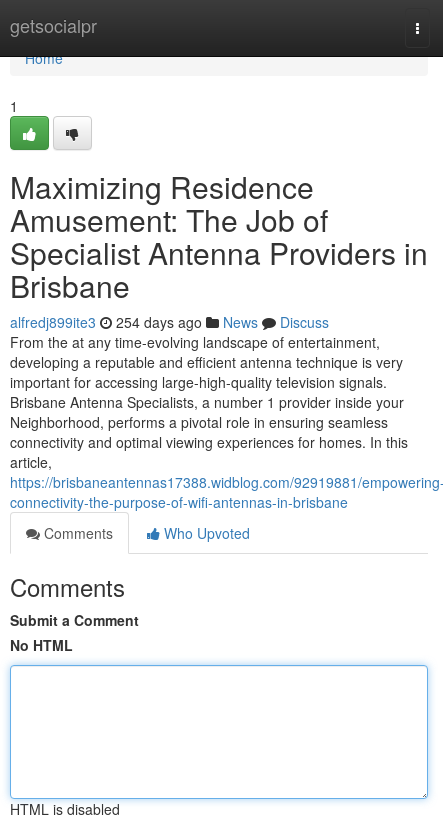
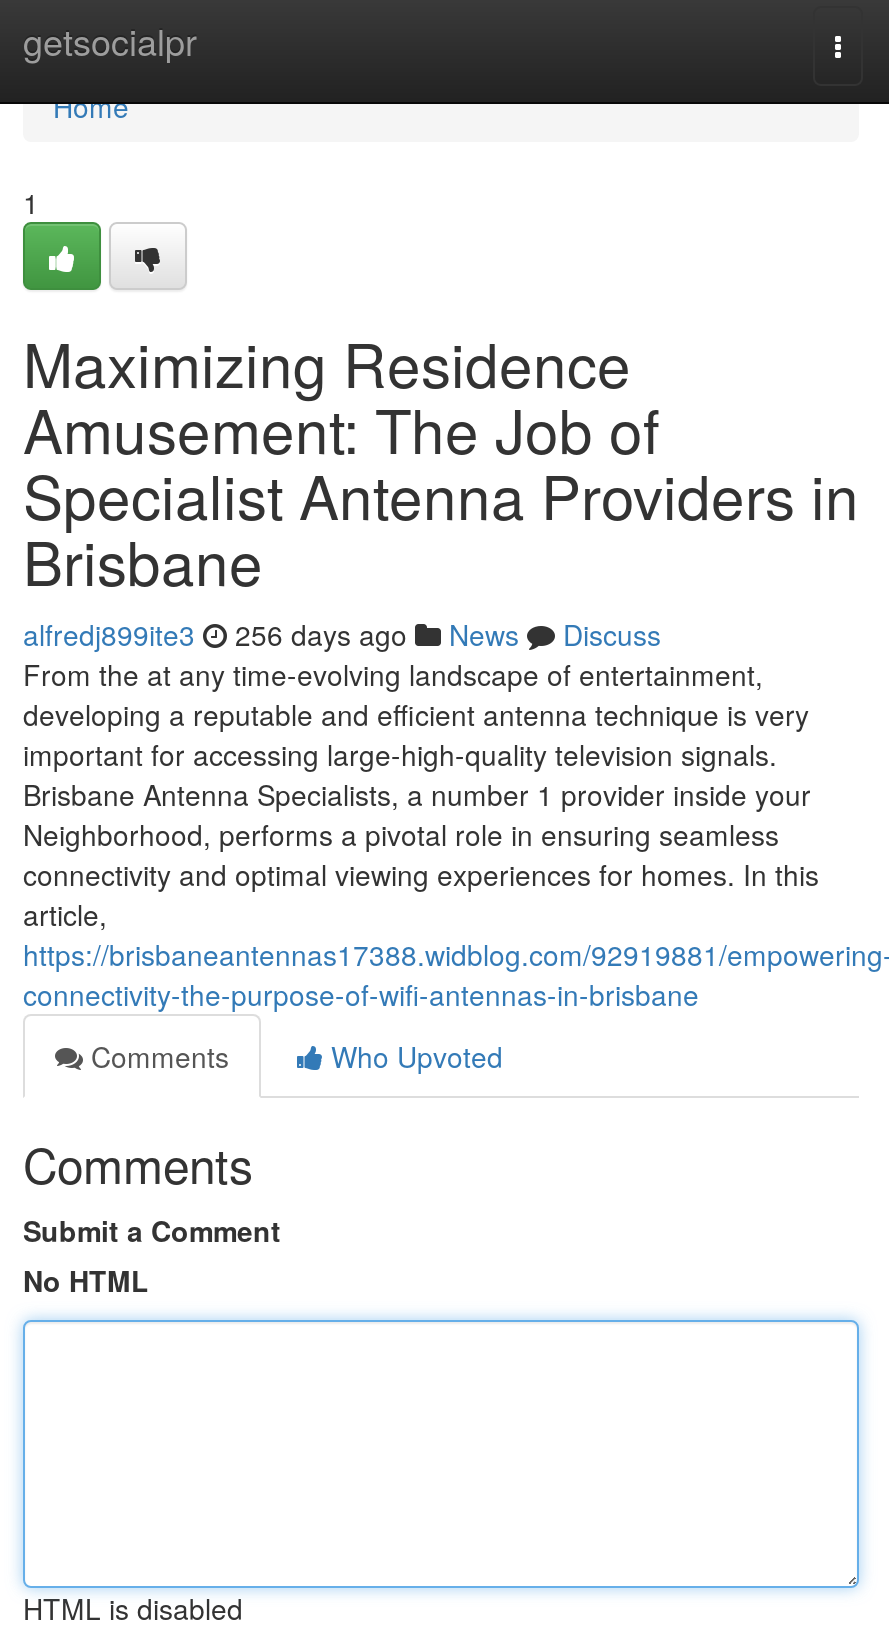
- alfredj899ite3 254 days ago News Discuss
+ alfredj899ite3 256 days ago News Discuss
